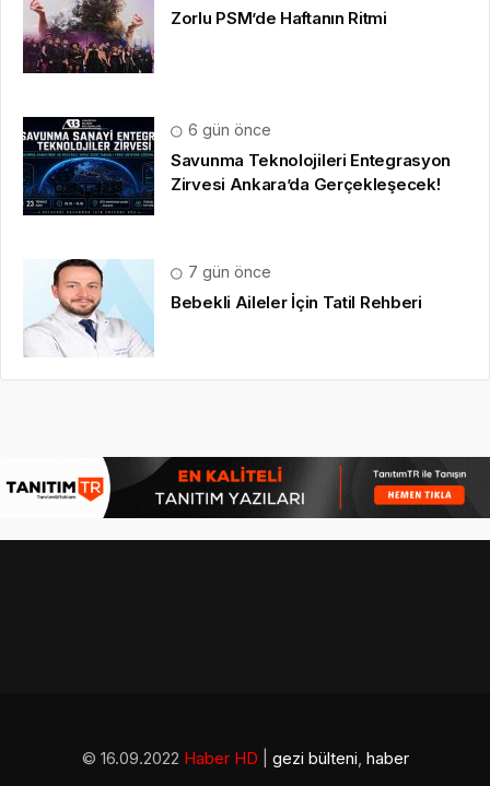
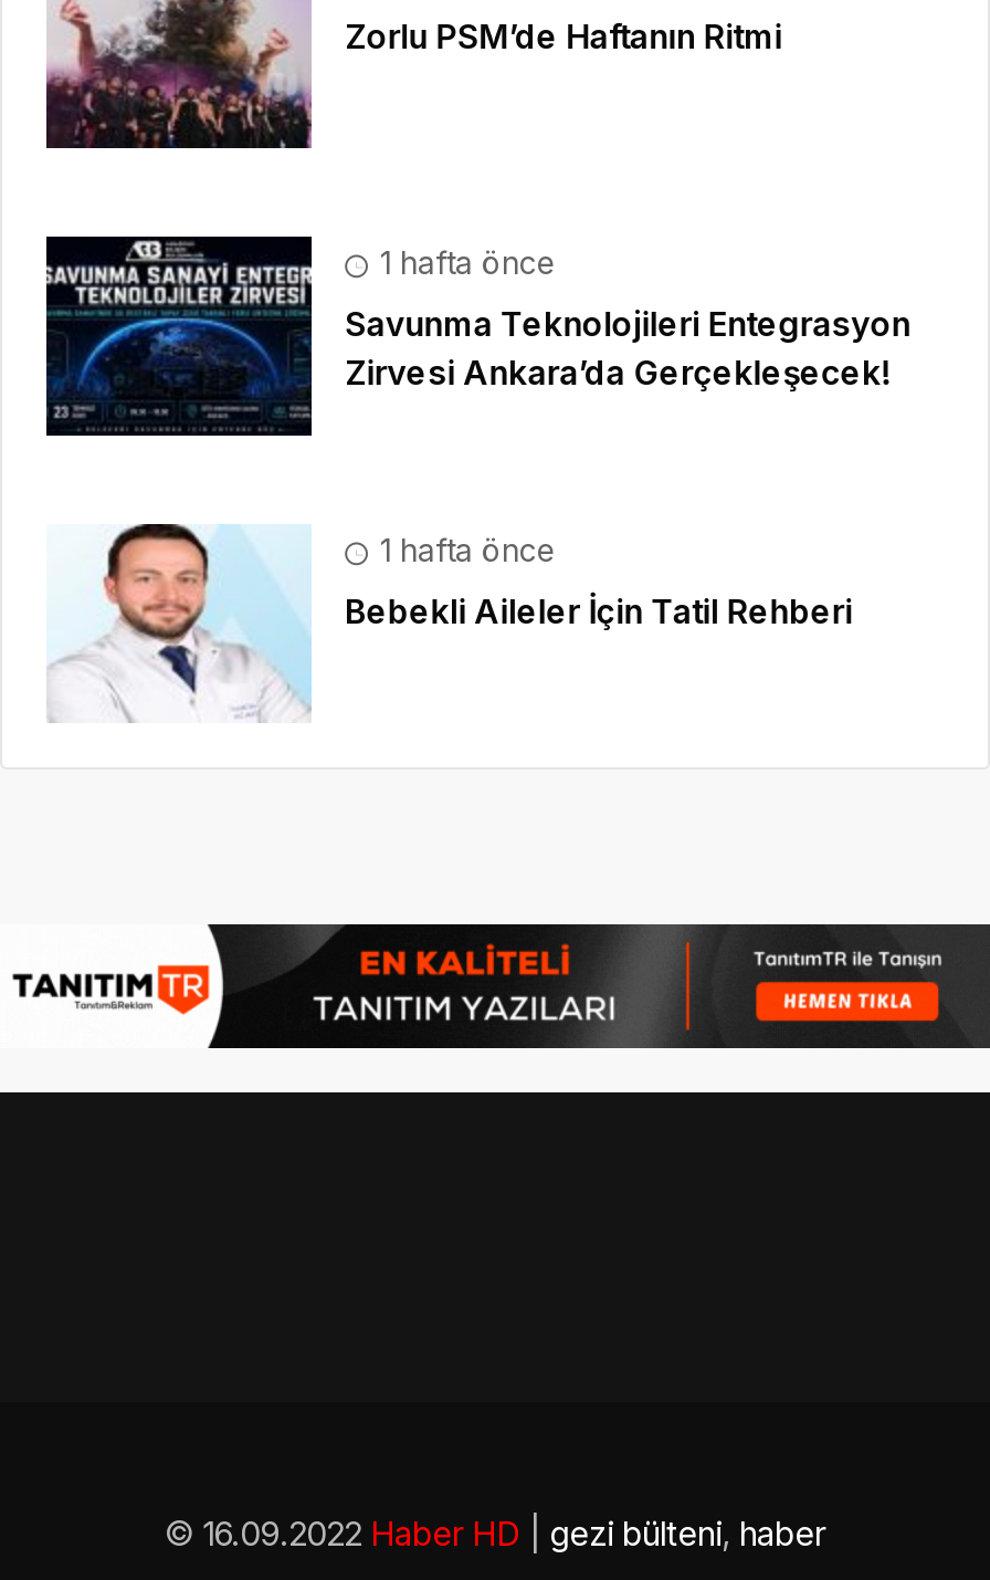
- 6 gün önce
+ 1 hafta önce

- 7 gün önce
+ 1 hafta önce
